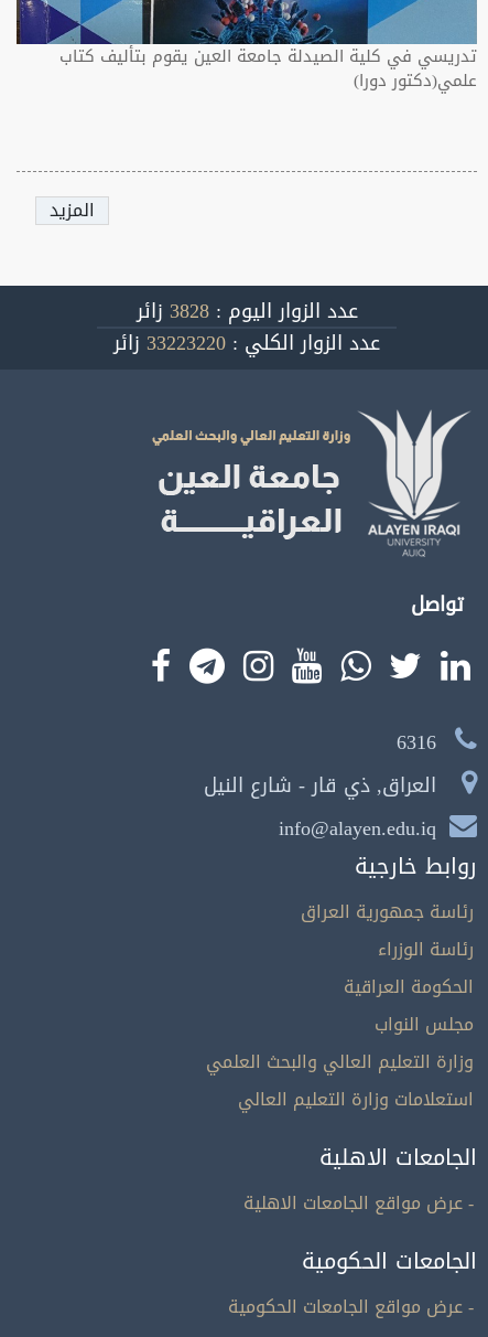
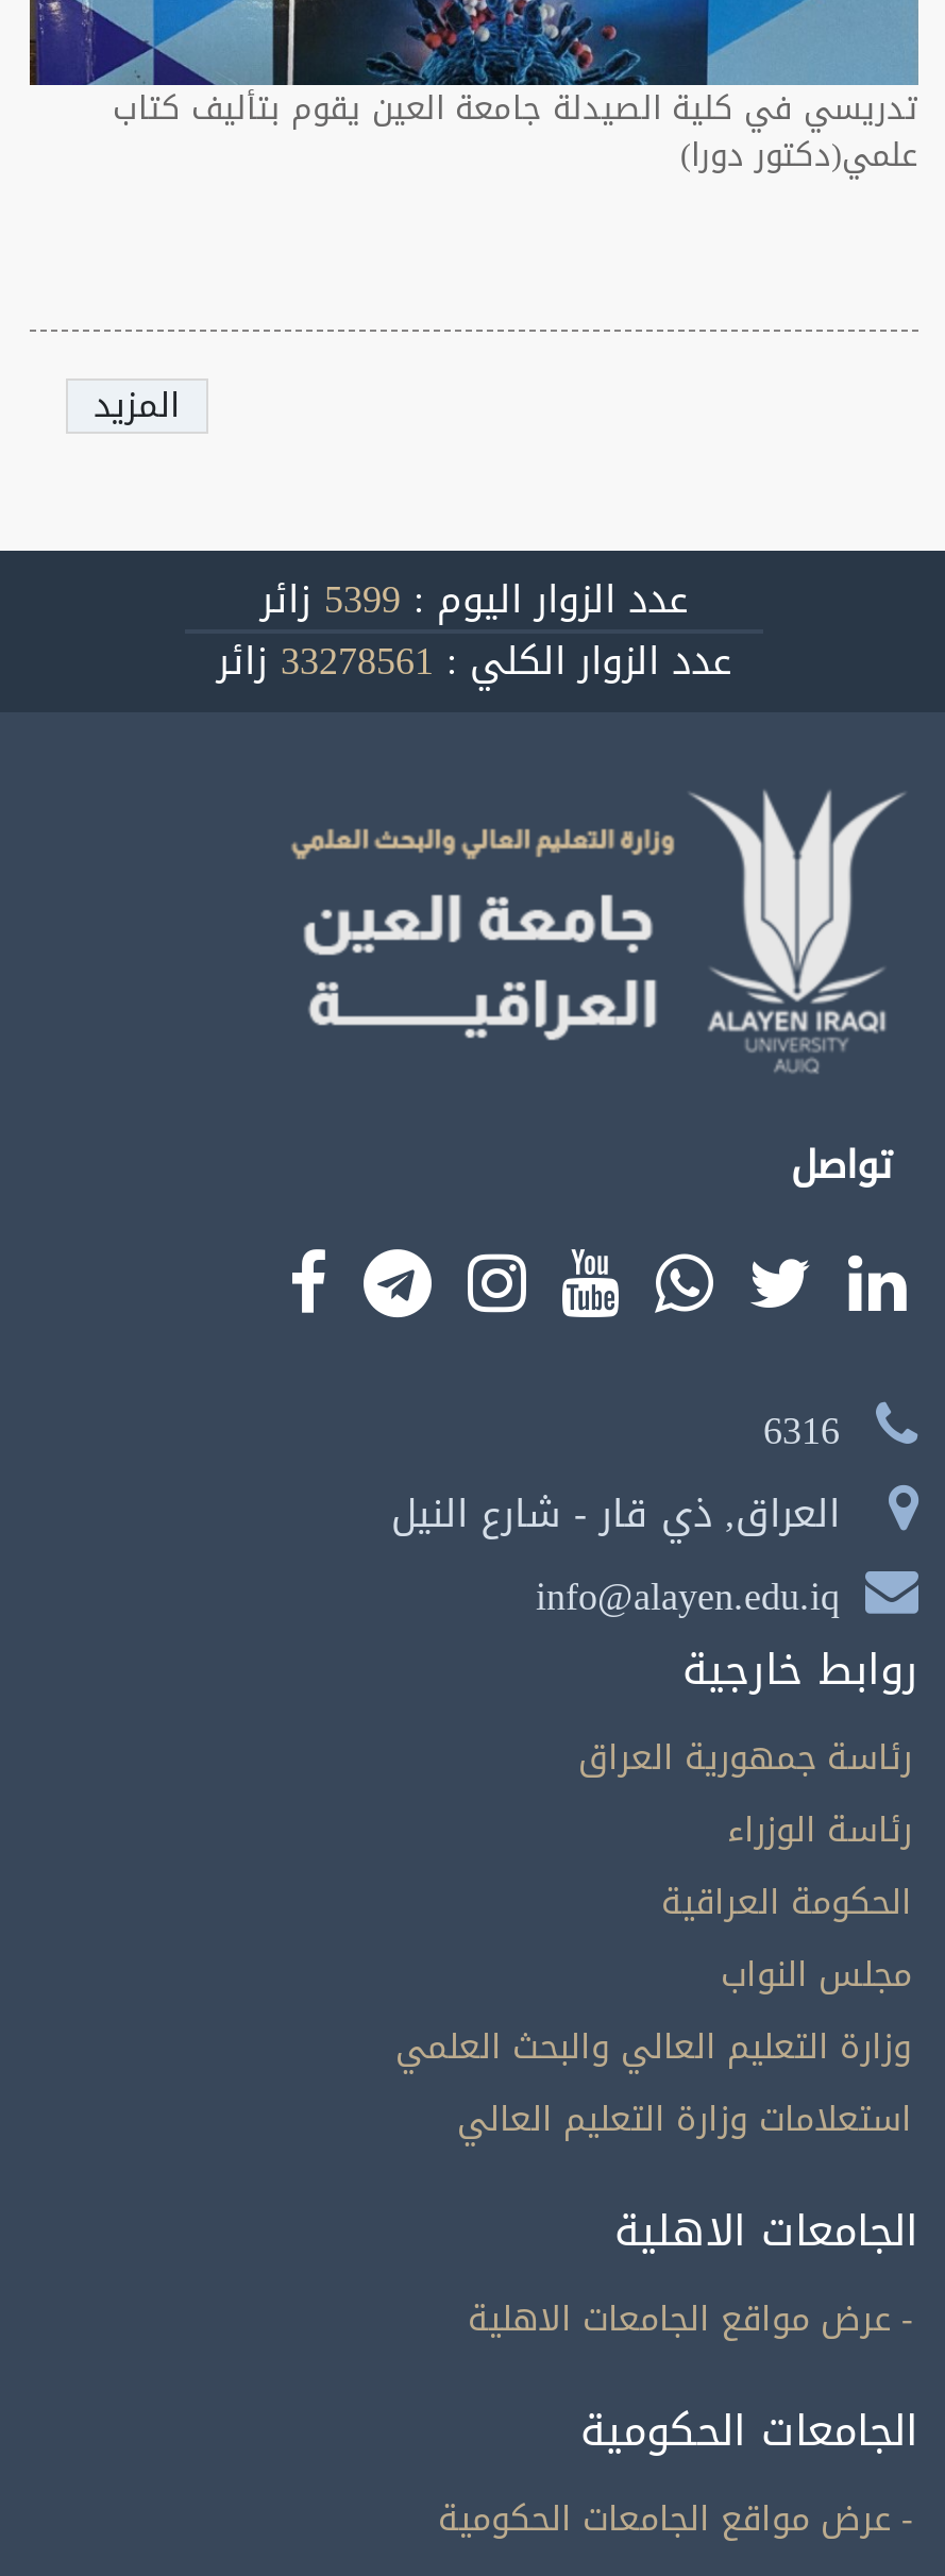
- عدد الزوار اليوم : 3828 زائر
+ عدد الزوار اليوم : 5399 زائر

- عدد الزوار الكلي :33223220 زائر
+ عدد الزوار الكلي :33278561 زائر
